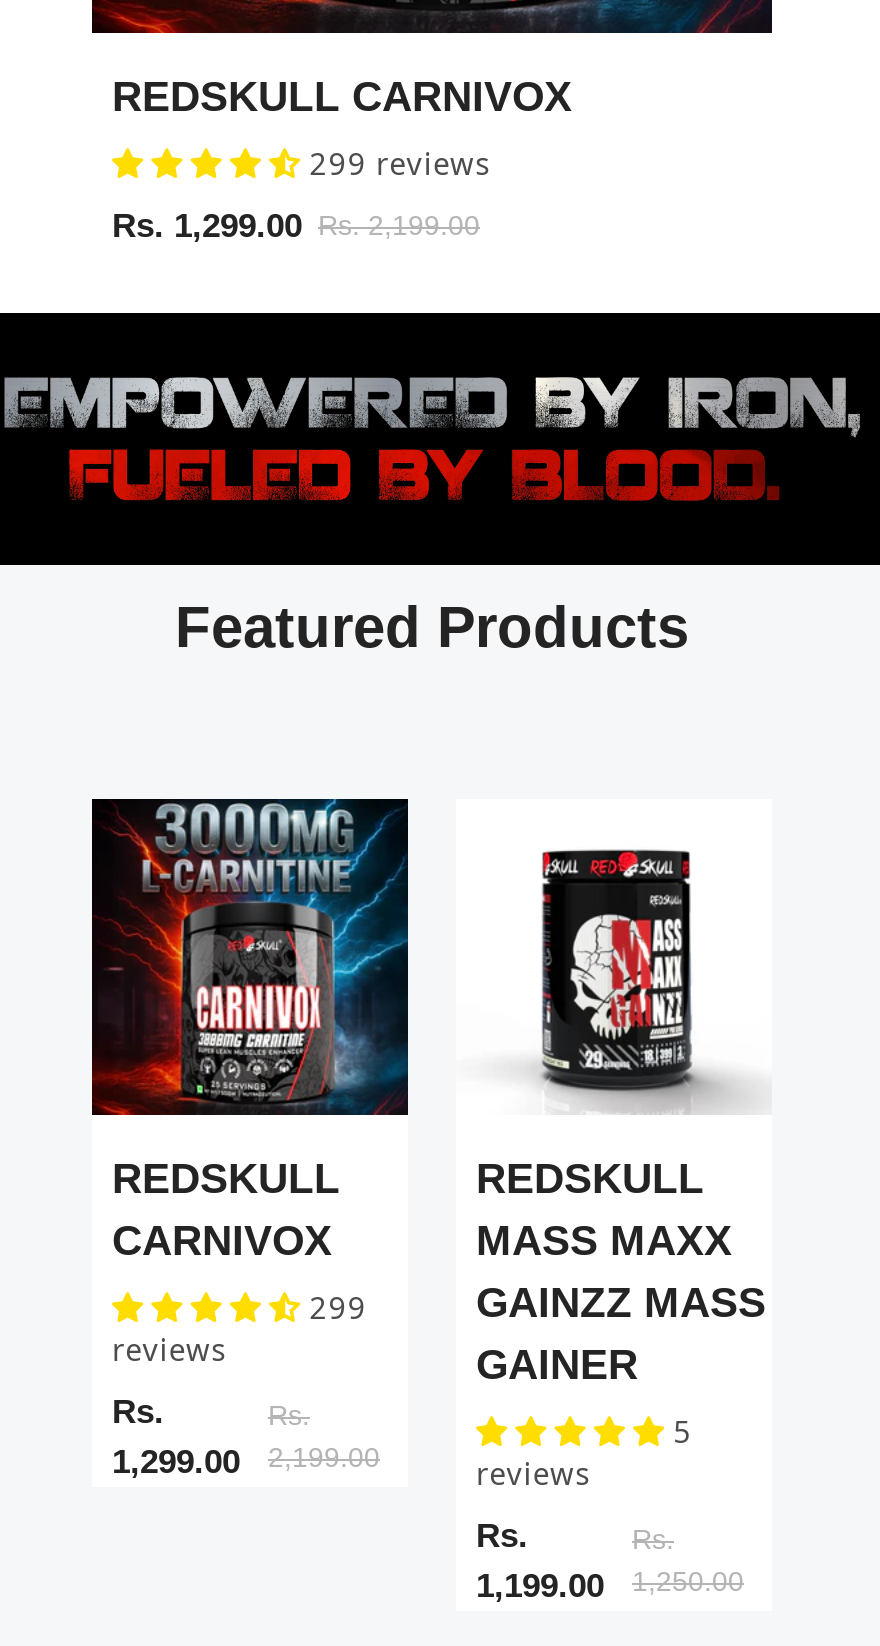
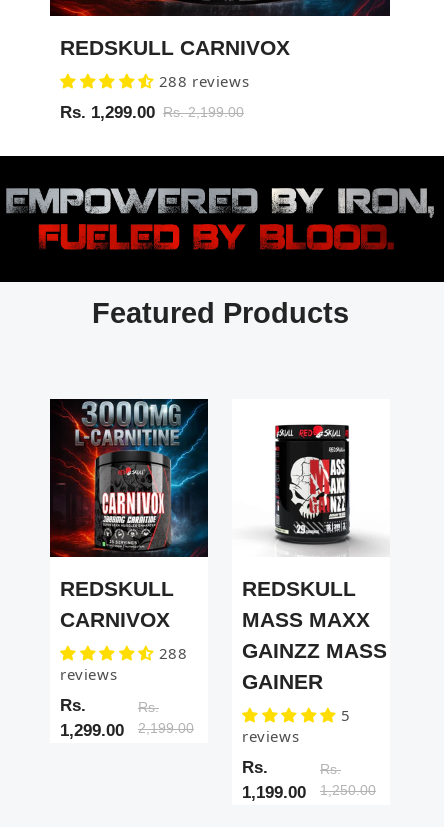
- 299 reviews
+ 288 reviews

- 299
+ 288
